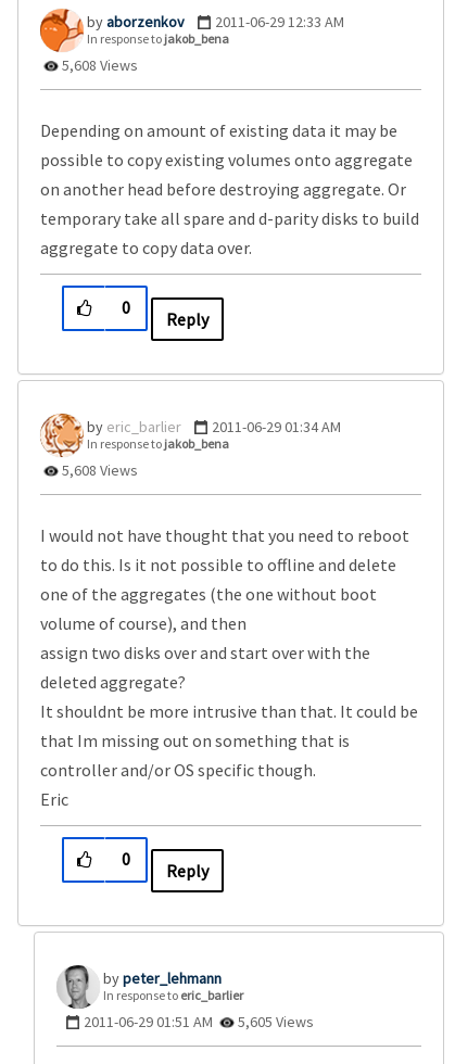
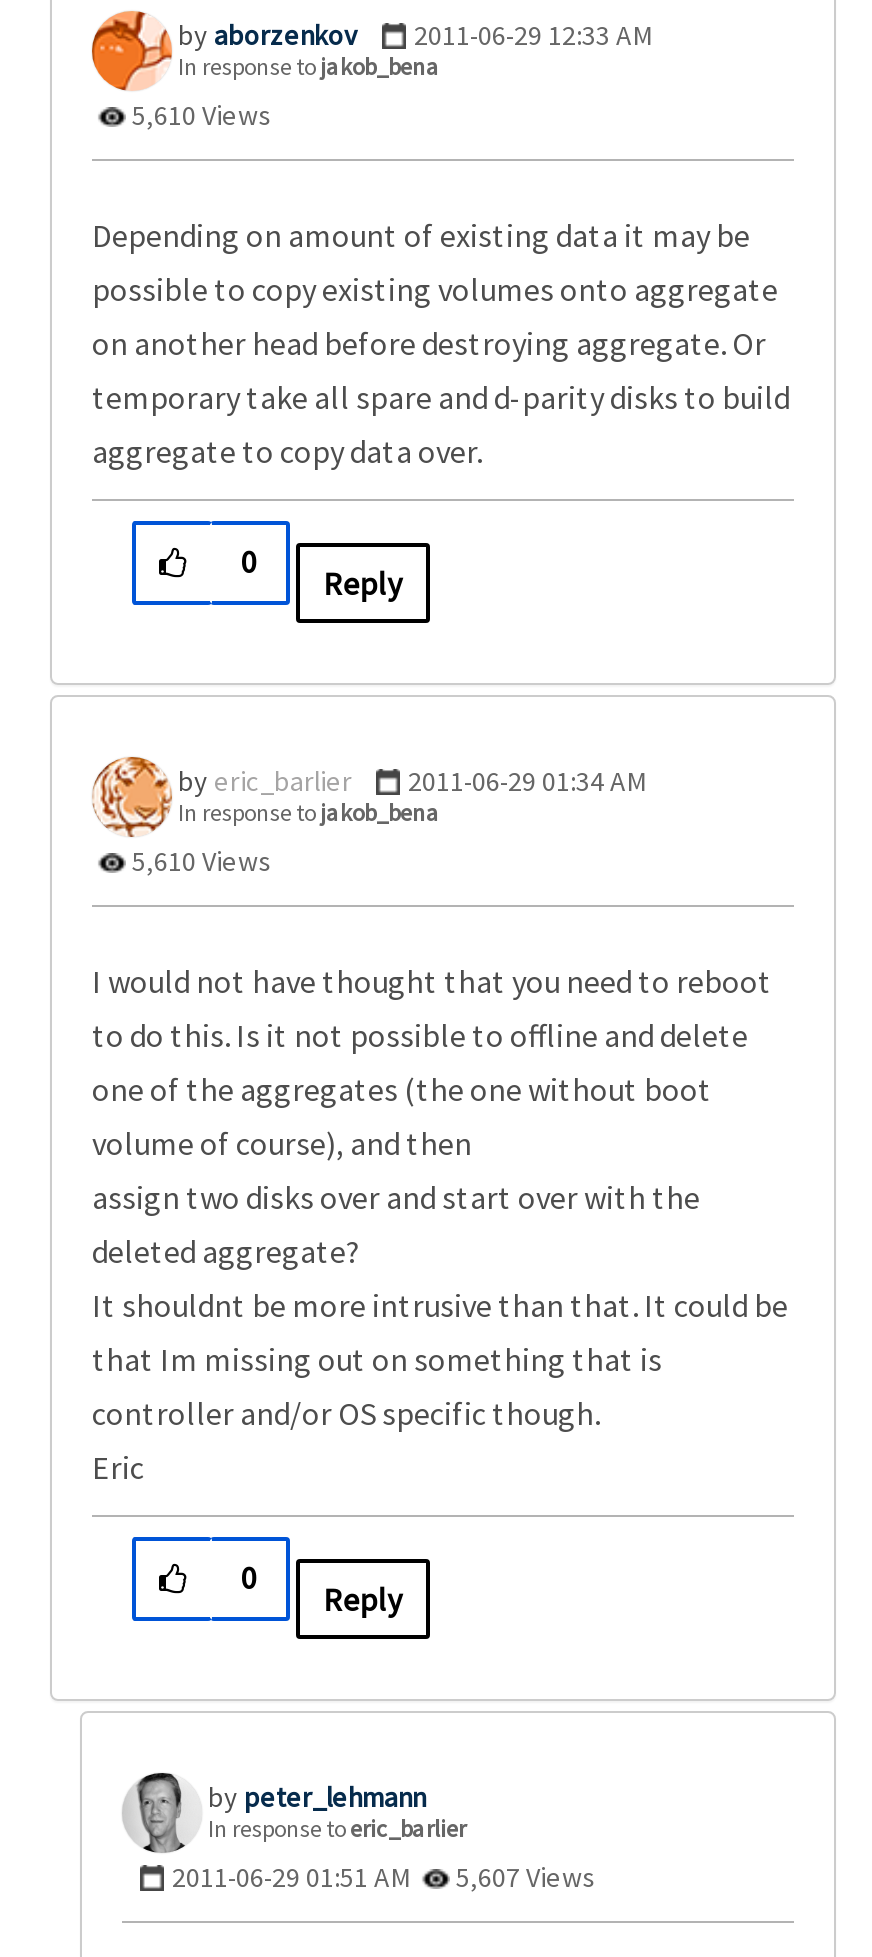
- 5,608 Views
+ 5,610 Views

- 5,608 Views
+ 5,610 Views

- 2011-06-29 01:51 AM 5,605 Views
+ 2011-06-29 01:51 AM 5,607 Views
